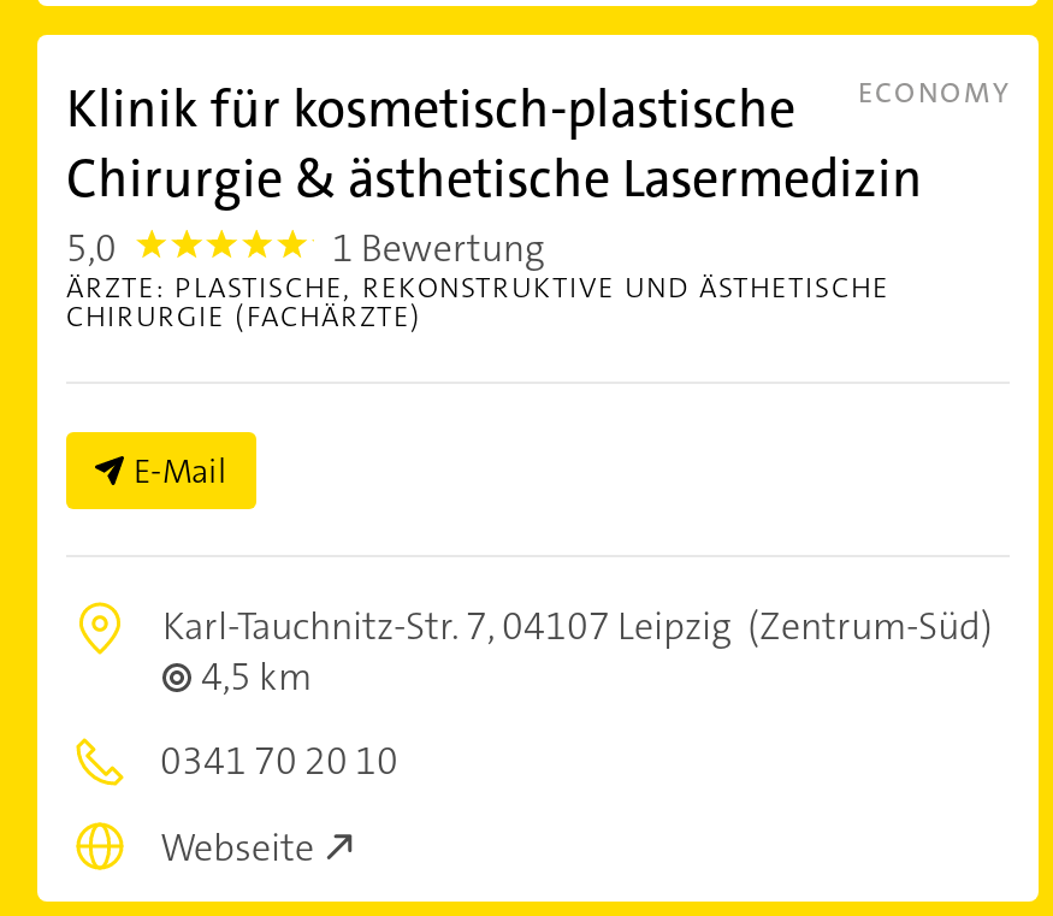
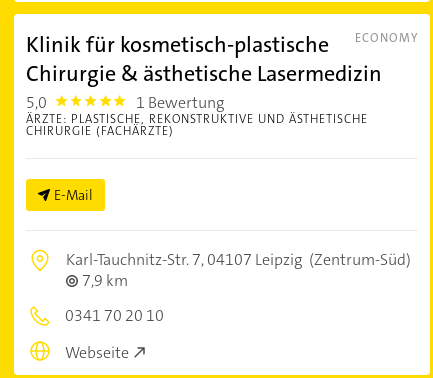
- 4,5 km
+ 7,9 km
